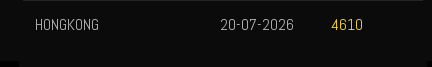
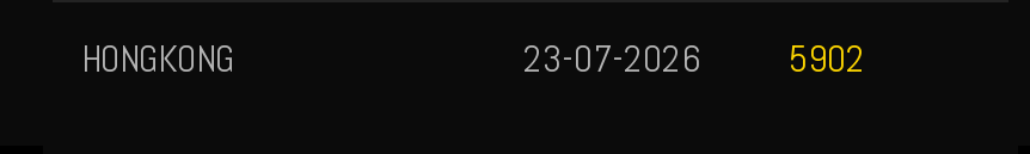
- 20-07-2026
+ 23-07-2026

- 4610
+ 5902
